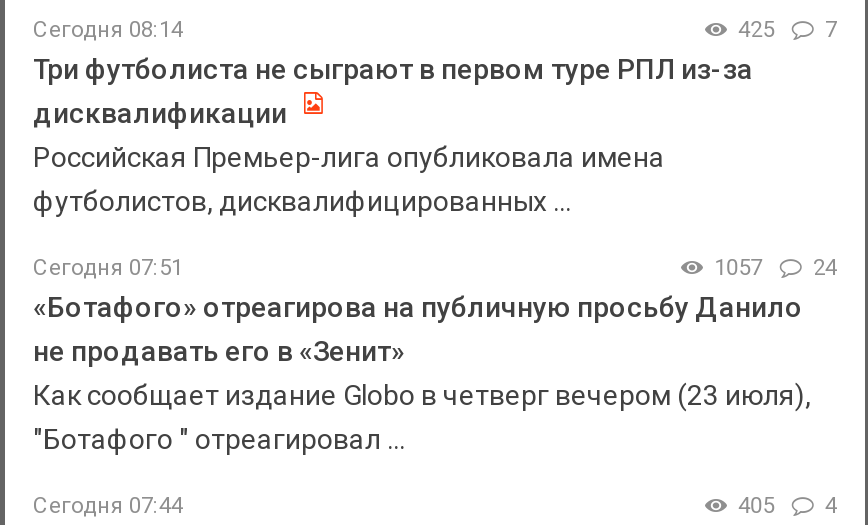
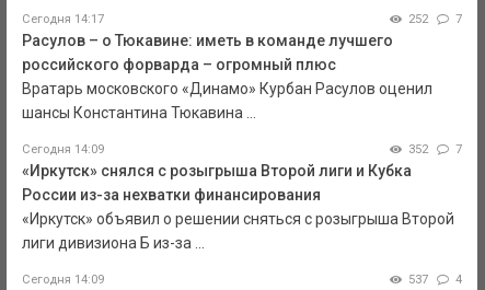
- Сегодня 08:14
- 425
+ Сегодня 14:17
+ 252

- Три футболиста не сыграют в первом туре РПЛ из-за
- дисквалификации
- Российская Премьер-лига опубликовала имена
- футболистов, дисквалифицированных ...
+ Расулов – о Тюкавине: иметь в команде лучшего
+ российского форварда – огромный плюс
+ Вратарь московского «Динамо» Курбан Расулов оценил
+ шансы Константина Тюкавина ...

- Сегодня 07:51
- 1057
- 24
- «Ботафого» отреагирова на публичную просьбу Данило
- не продавать его в «Зенит»
- Как сообщaeт издание Globo в четверг вечером (23 июля),
- "Ботафого " отреагировал ...
+ Сегодня 14:09
+ 352
+ 7
+ «Иркутск» снялся с розыгрыша Второй лиги и Кубка
+ России из-за нехватки финансирования
+ «Иркутск» объявил о решении сняться с розыгрыша Второй
+ лиги дивизиона Б из-за ...

- Сегодня 07:44
- 405
+ Сегодня 14:09
+ 537
